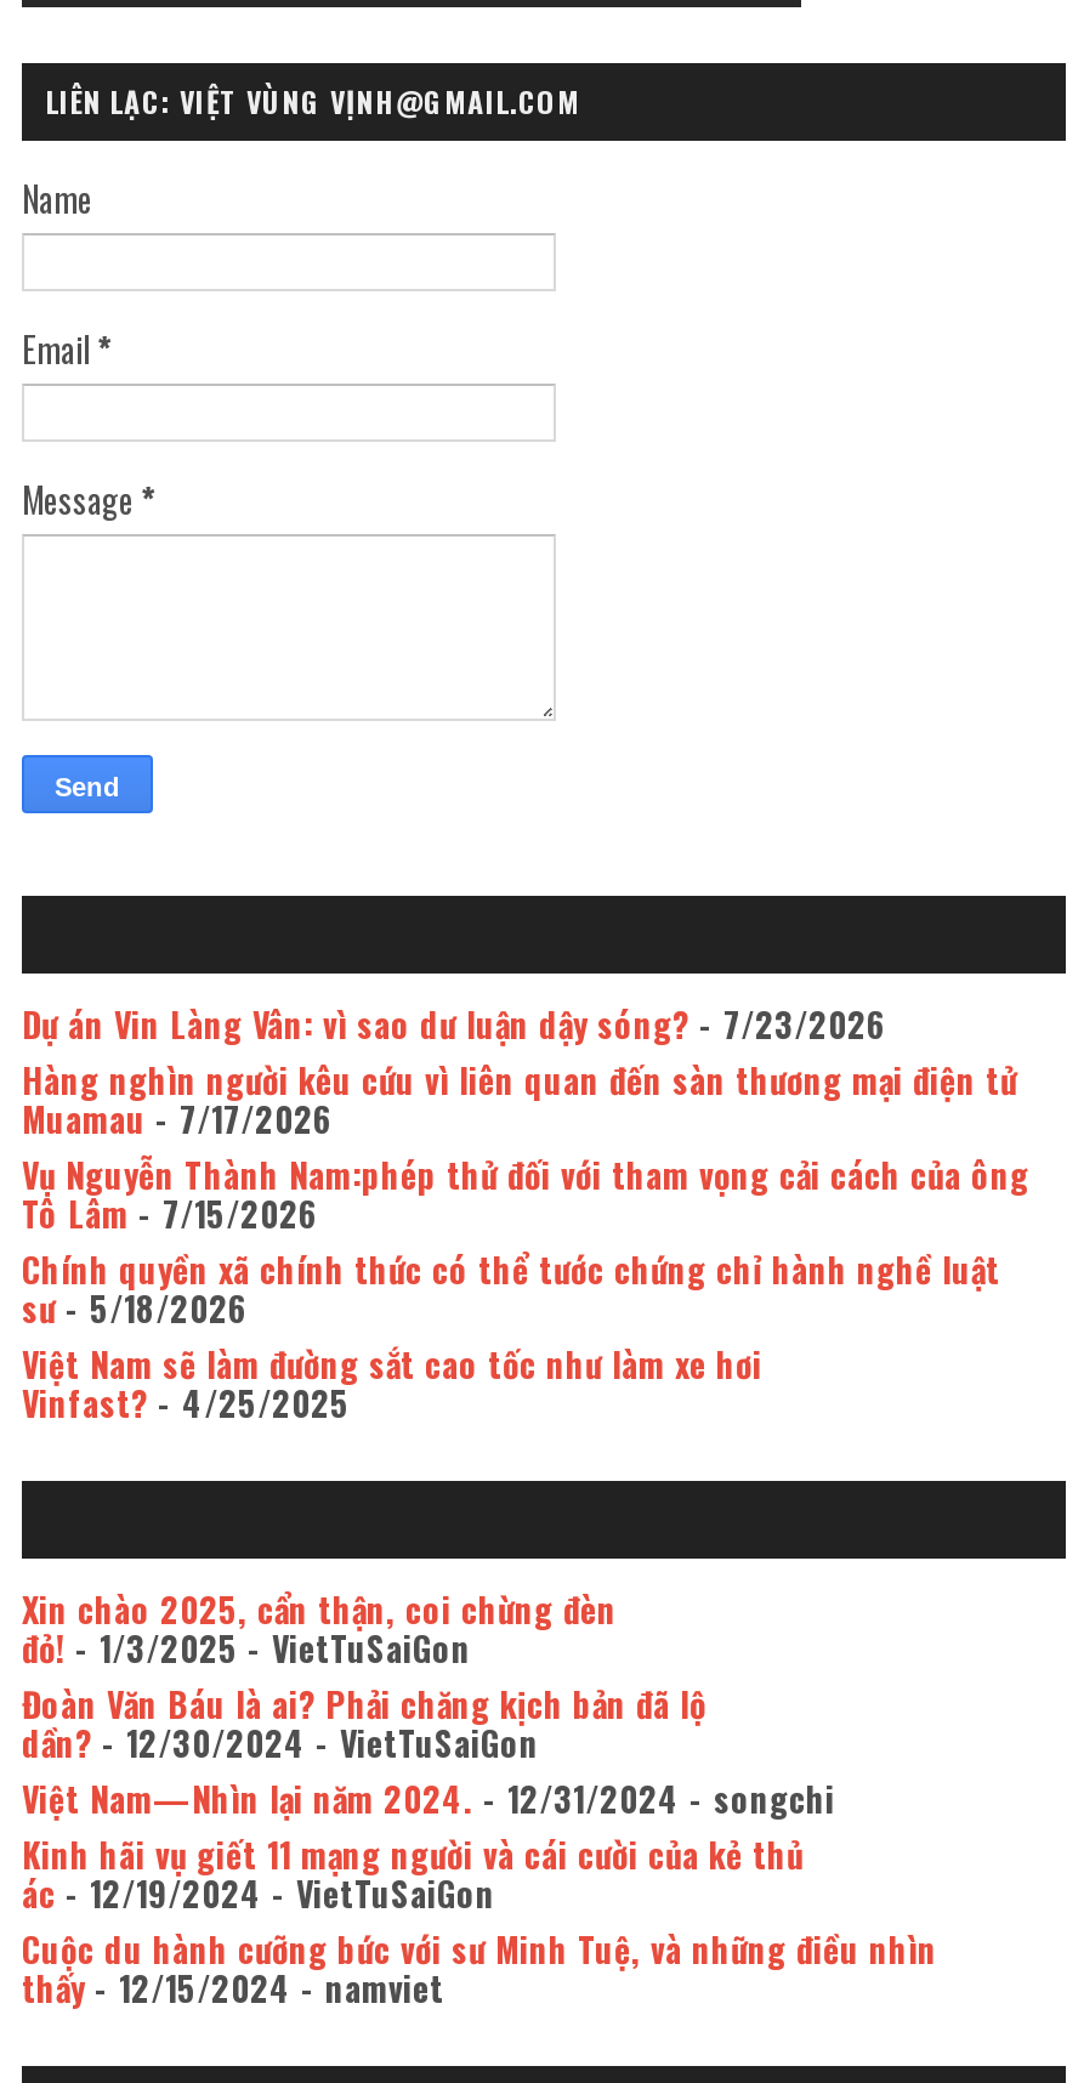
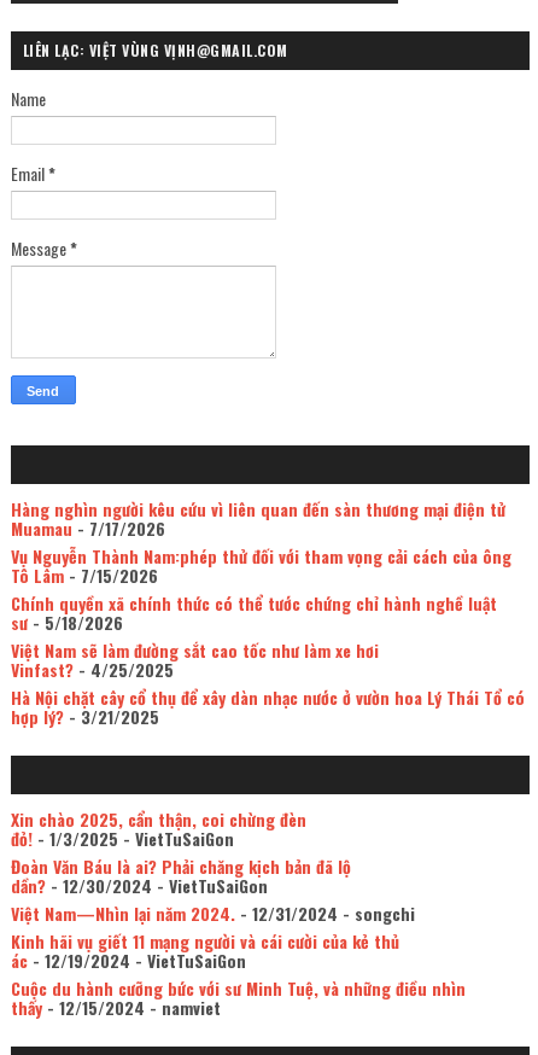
- Dự án Vin Làng Vân: vì sao dư luận dậy sóng? - 7/23/2026

moved up: Hàng nghìn người kêu cứu vì liên quan đến sàn thương mại điện tử | Muamau- 7/17/2026 | Vụ Nguyễn Thành Nam:phép thử đối với tham vọng cải cách của ông | Tô Lâm- 7/15/2026 | Chính quyền xã chính thức có thể tước chứng chỉ hành nghề luật | sư- 5/18/2026 | Việt Nam sẽ làm đường sắt cao tốc như làm xe hơi | Vinfast?- 4/25/2025

+ Hà Nội chặt cây cổ thụ để xây dàn nhạc nước ở vườn hoa Lý Thái Tổ có
+ hợp lý?- 3/21/2025
